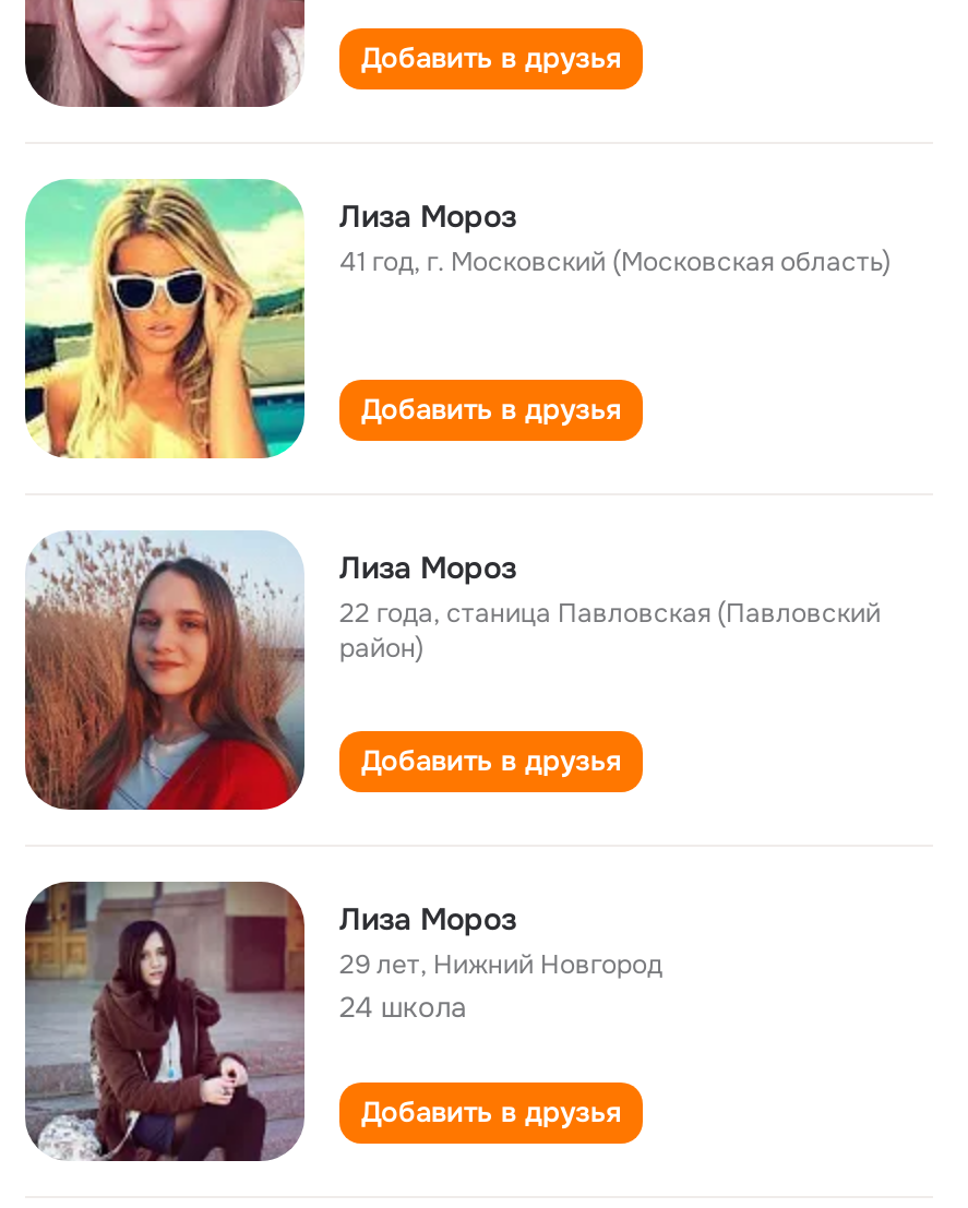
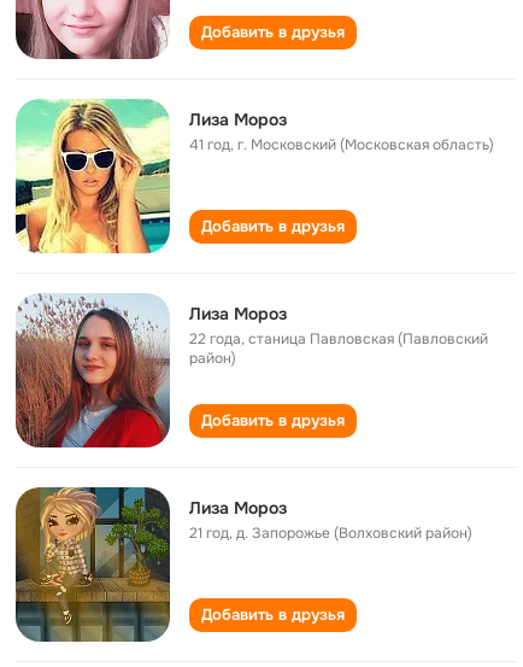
- [image]
- 29 лет, Нижний Новгород
- 24 школа
+ [image]
+ 21 год, д. Запорожье (Волховский район)
